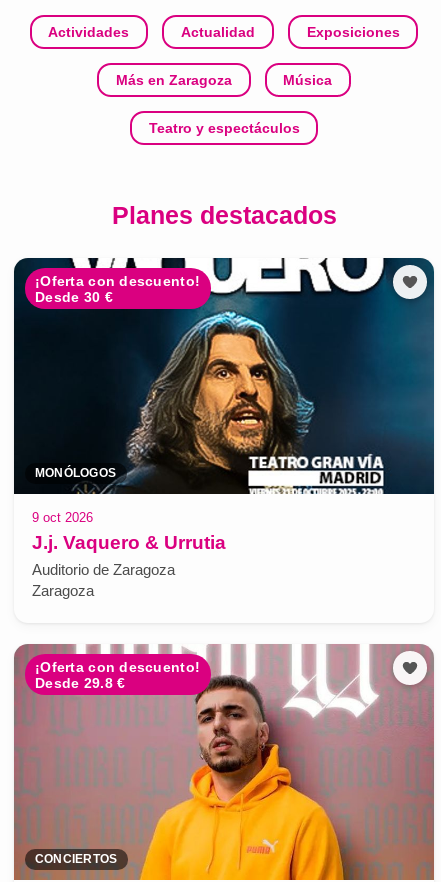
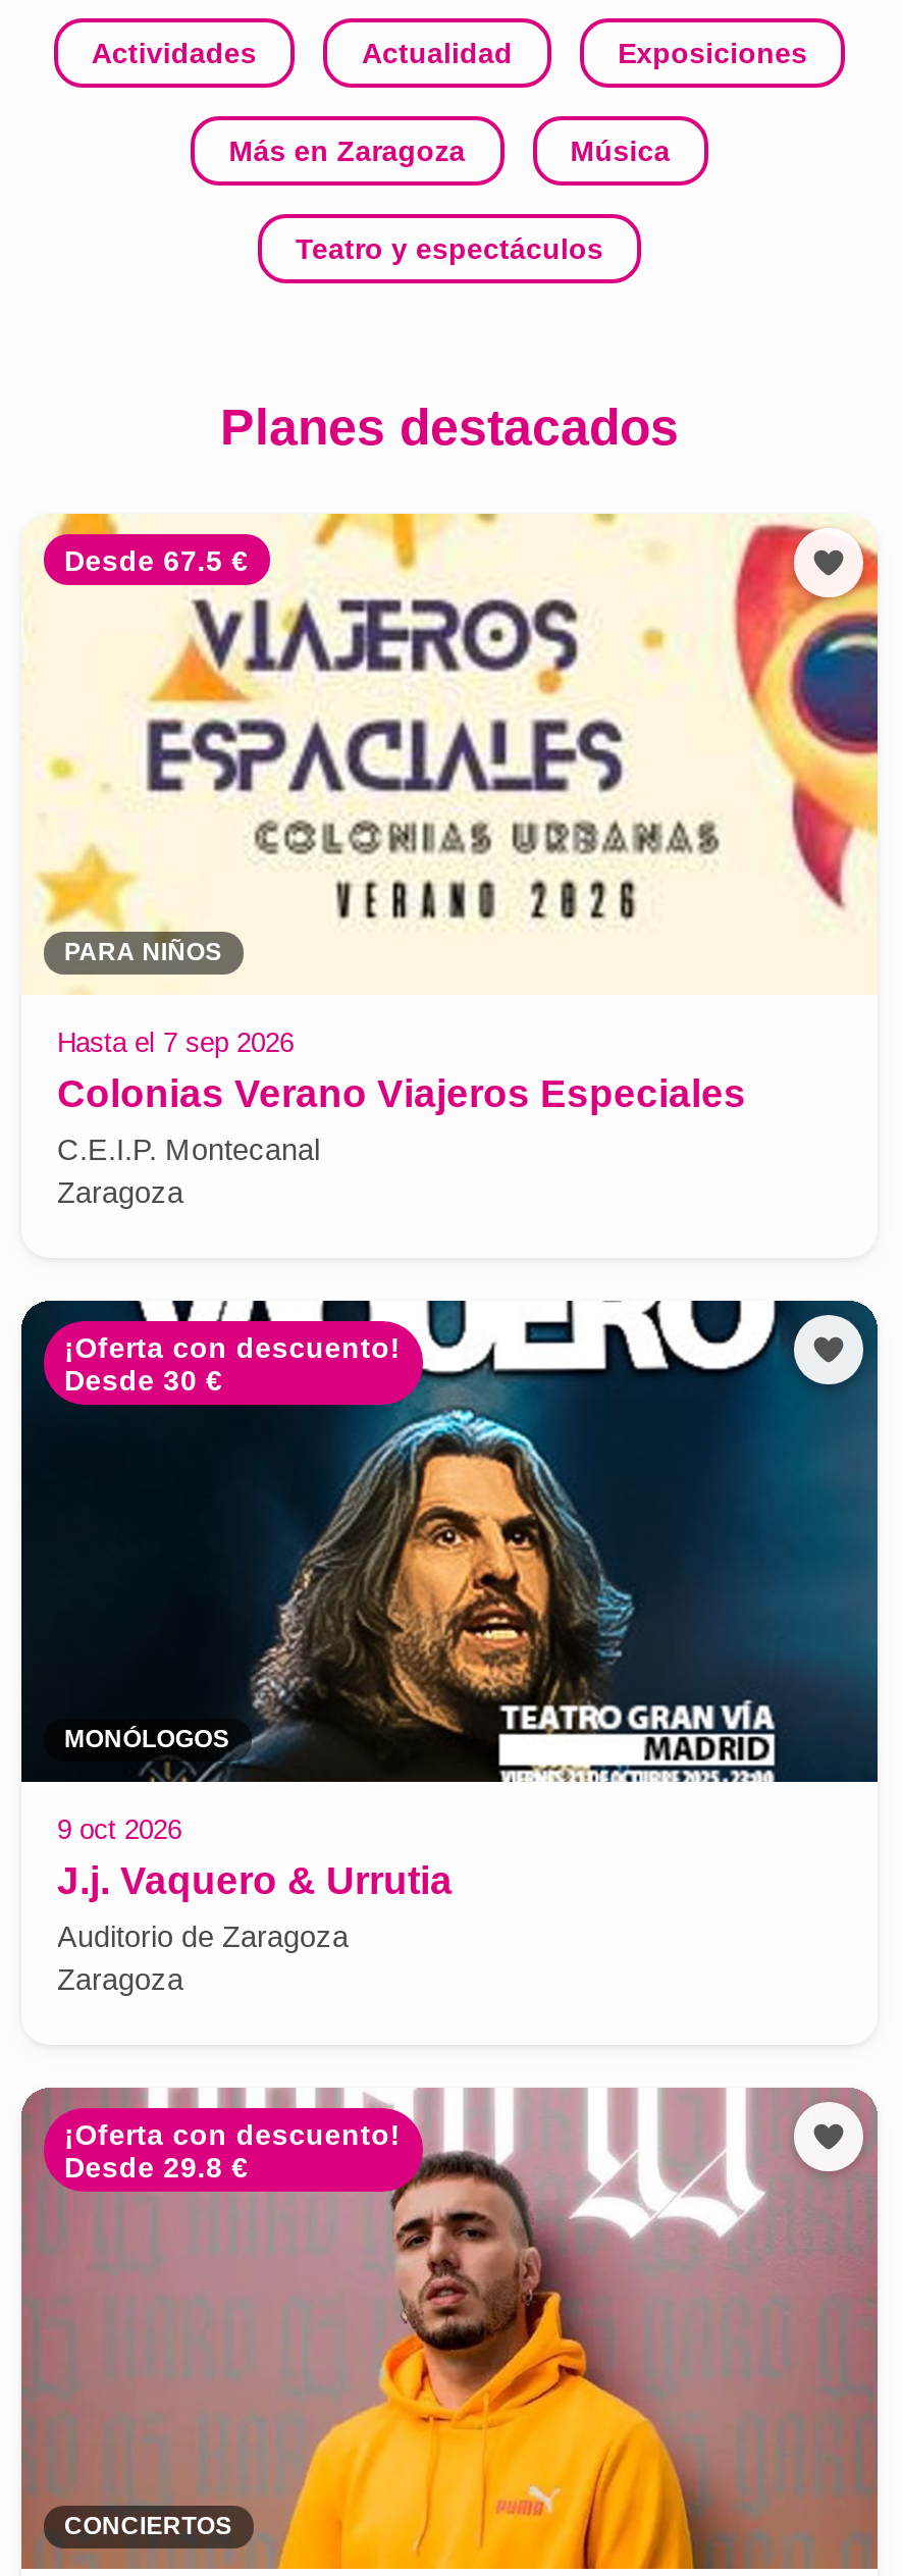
+ [image]
+ Desde 67.5 €

+ PARA NIÑOS
+ Hasta el 7 sep 2026
+ Colonias Verano Viajeros Especiales
+ C.E.I.P. Montecanal
+ Zaragoza
